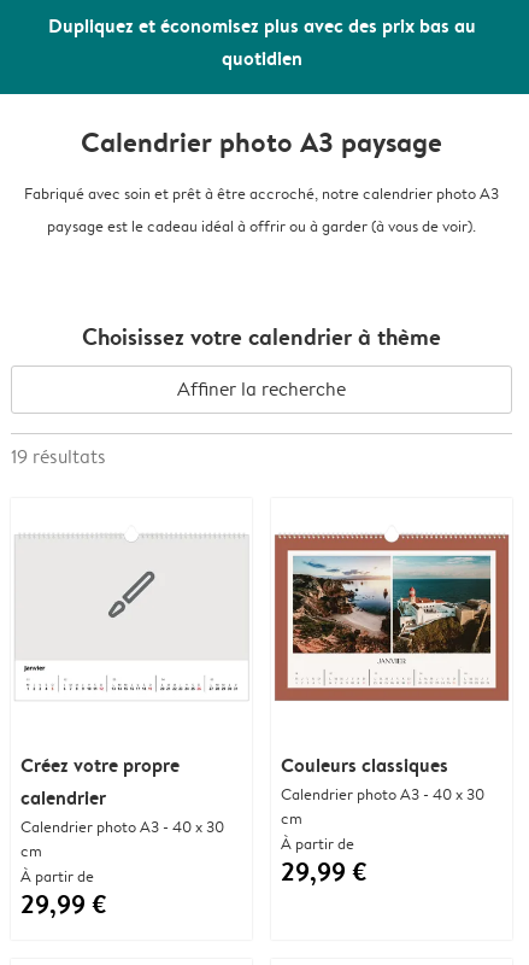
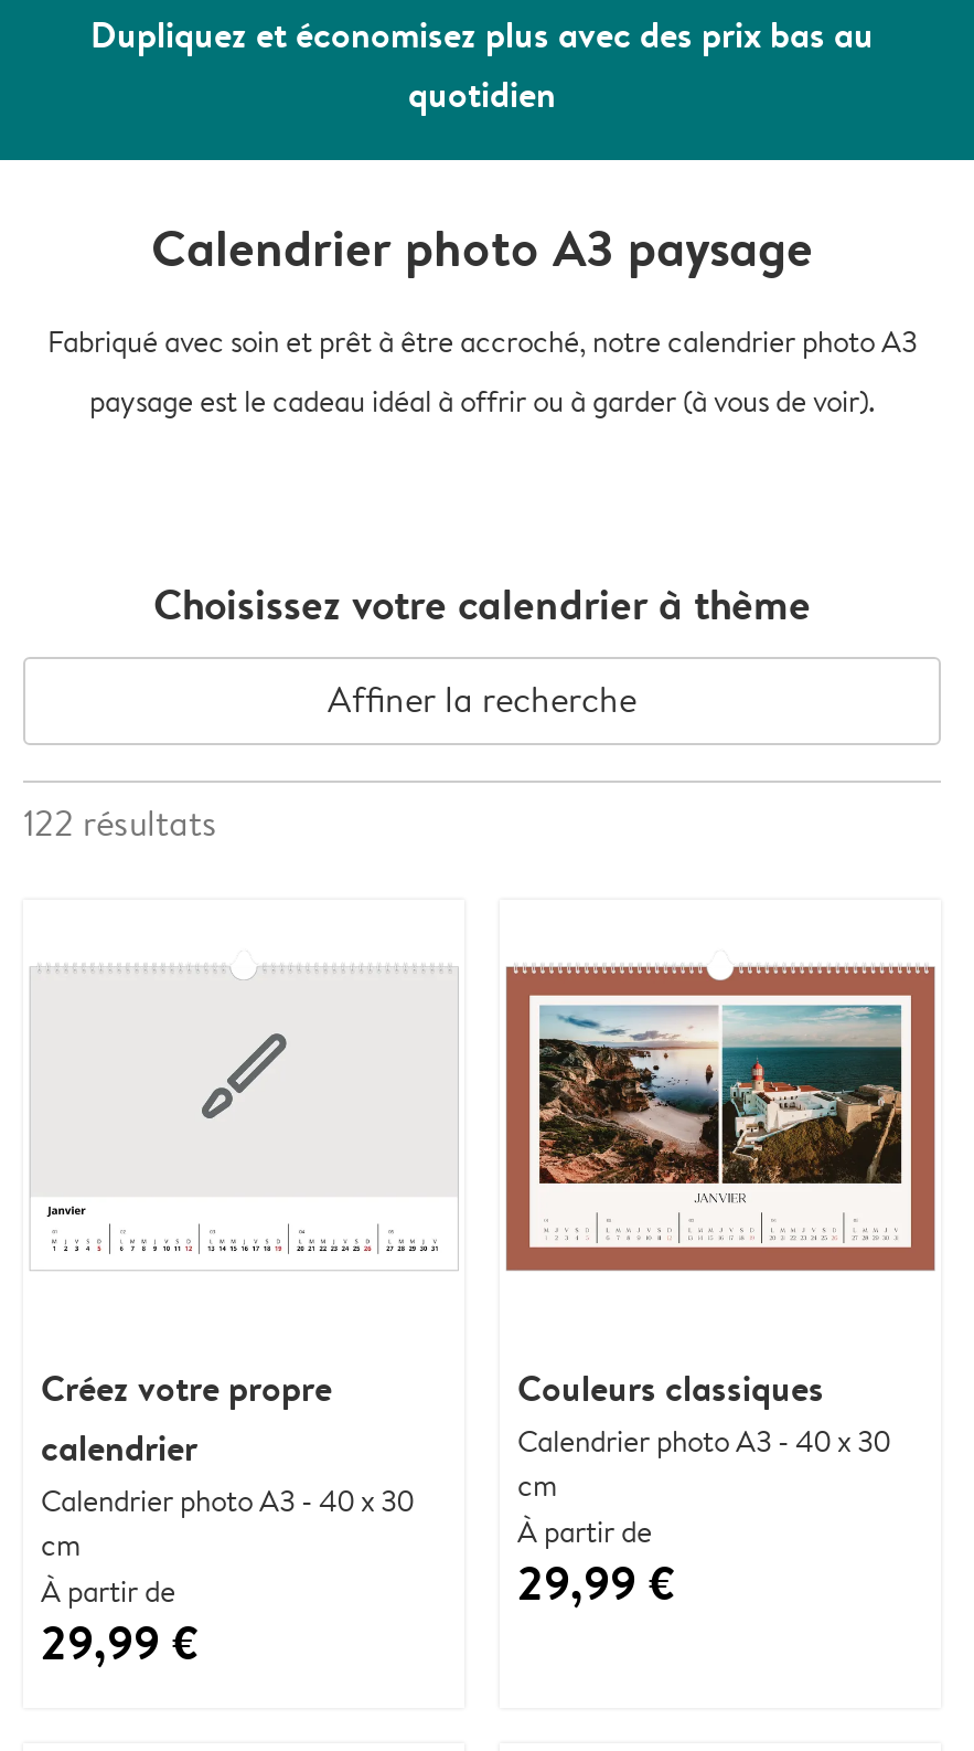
- 19 résultats
+ 122 résultats
